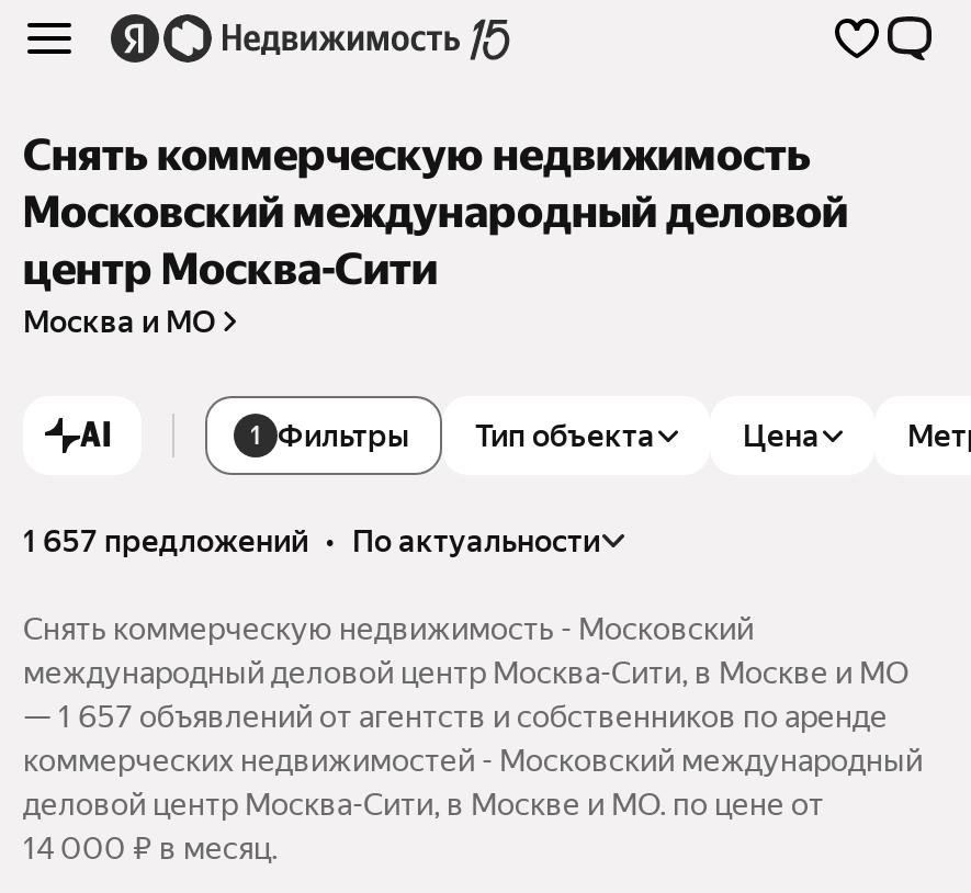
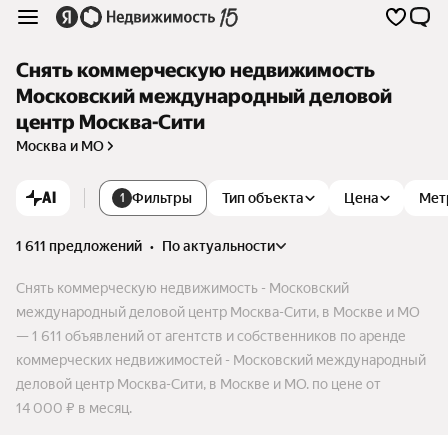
- 1 657 предложений • по актуальности
+ 1 611 предложений • по актуальности

- — 1 657 объявлений от агентств и собственников по аренде
+ — 1 611 объявлений от агентств и собственников по аренде
